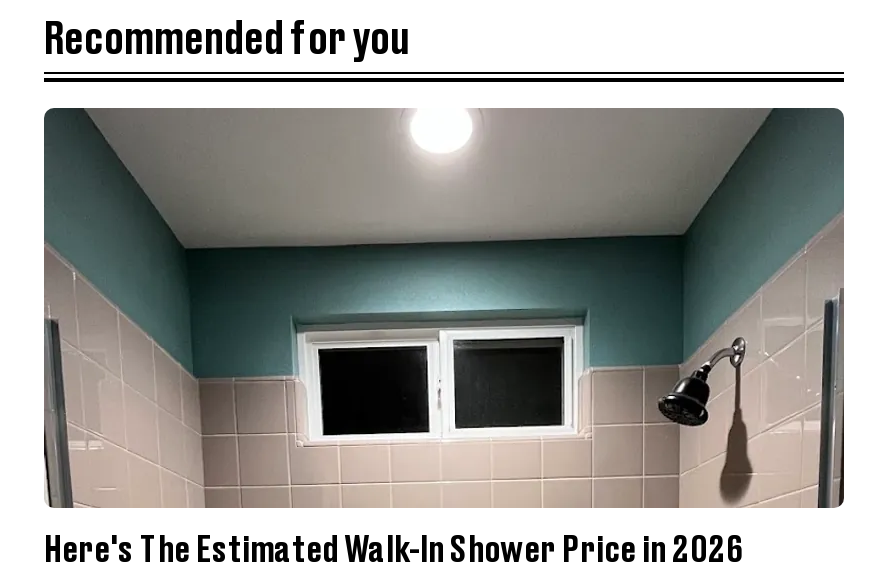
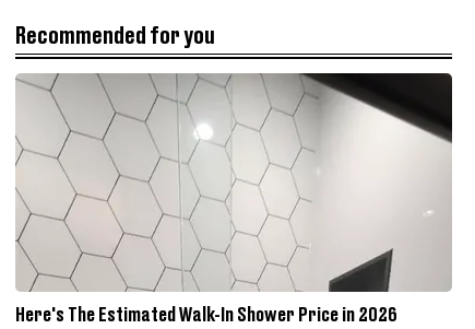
- [image]
+ [image]
